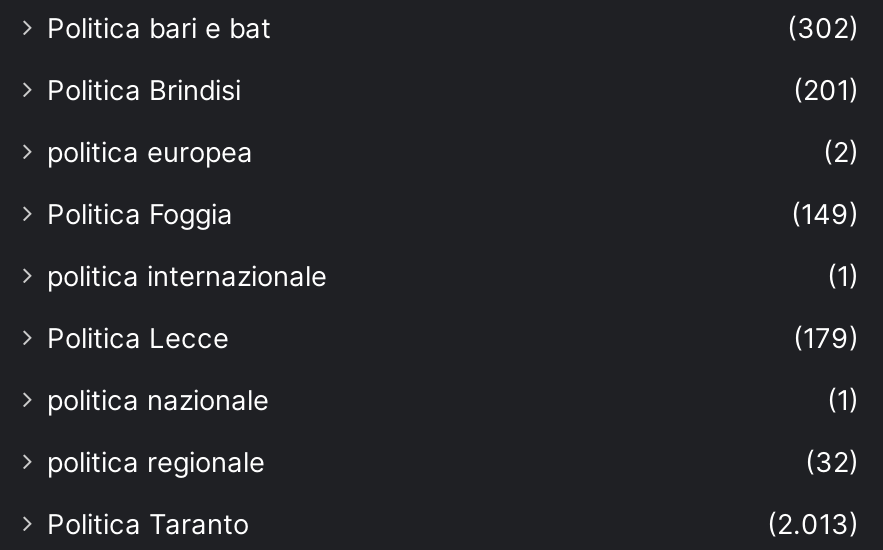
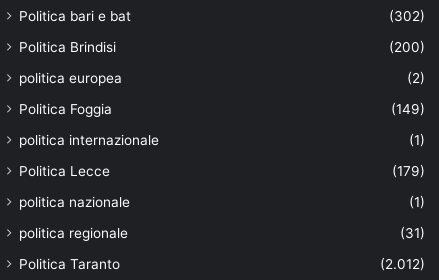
- (201)
+ (200)

- (32)
+ (31)

- (2.013)
+ (2.012)
